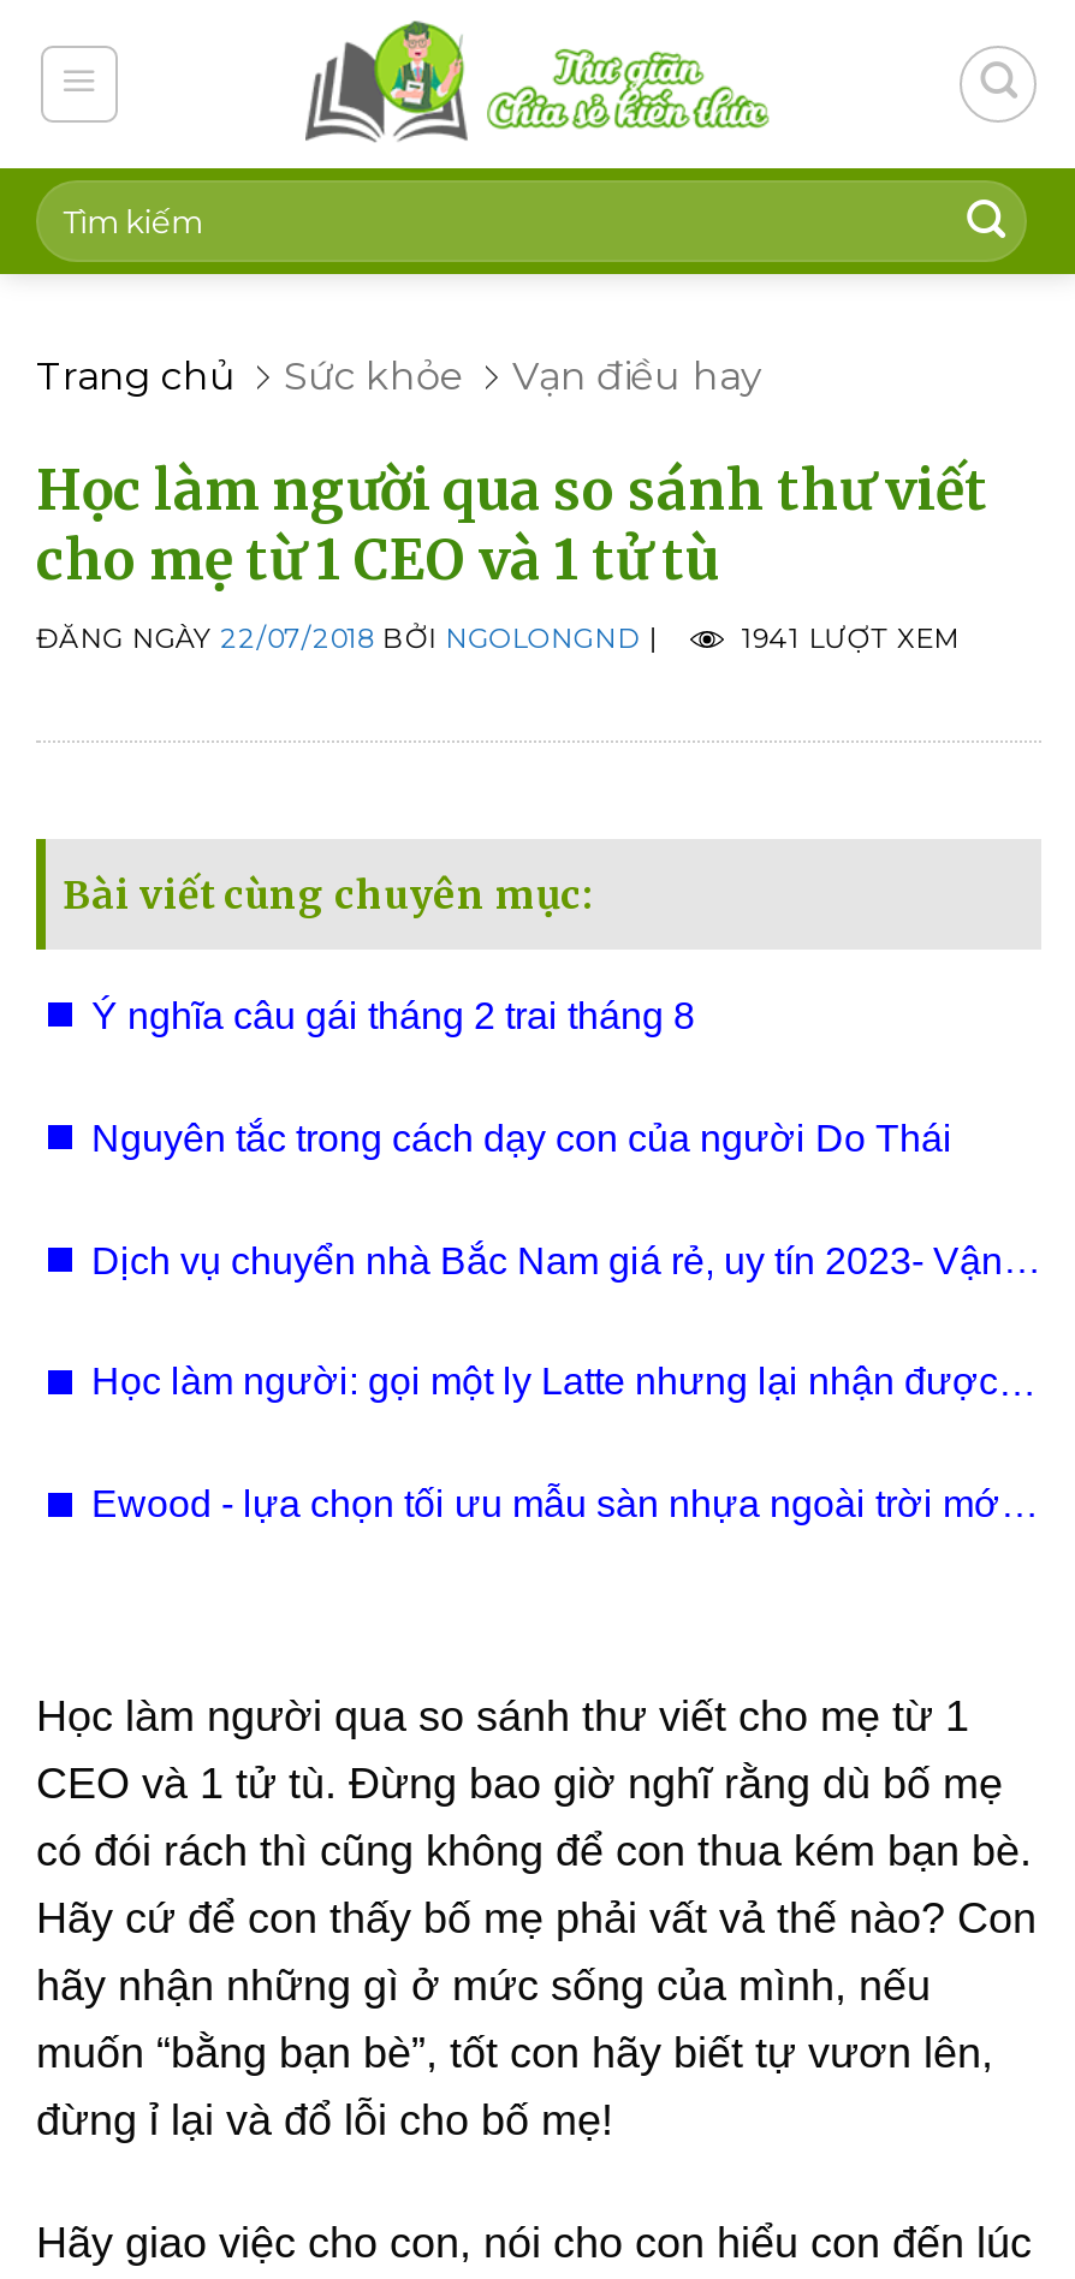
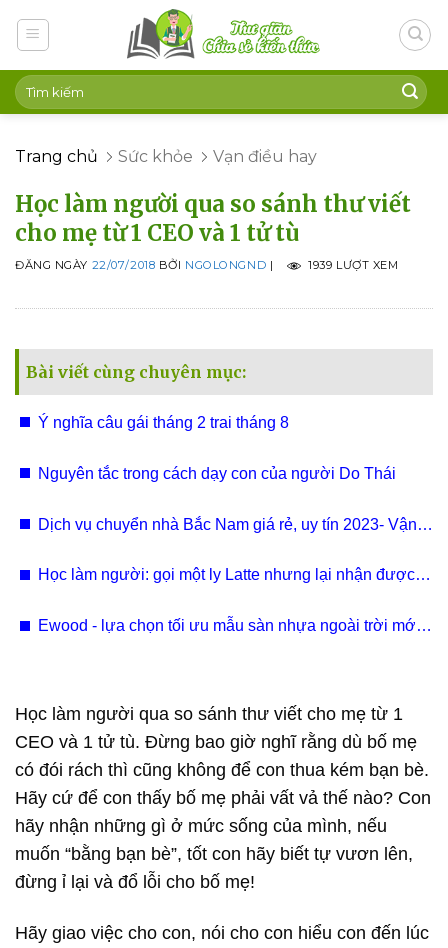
- 1941 LƯỢT XEM
+ 1939 LƯỢT XEM
